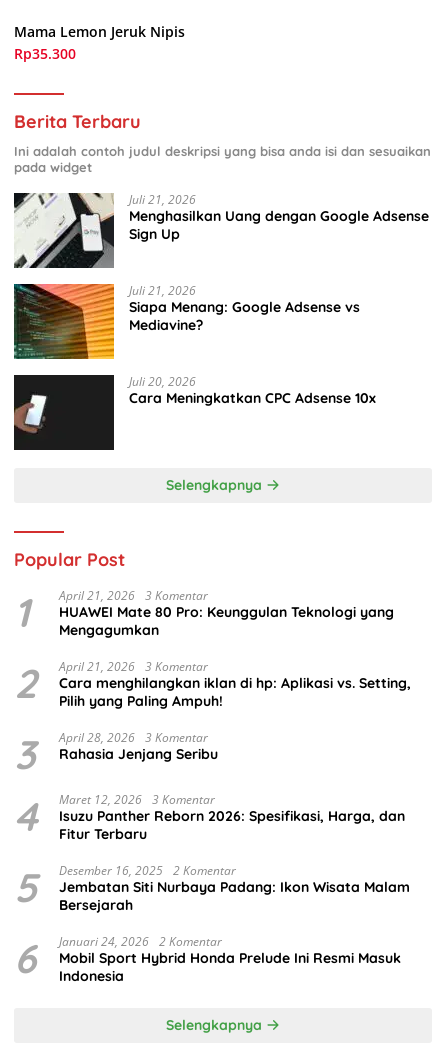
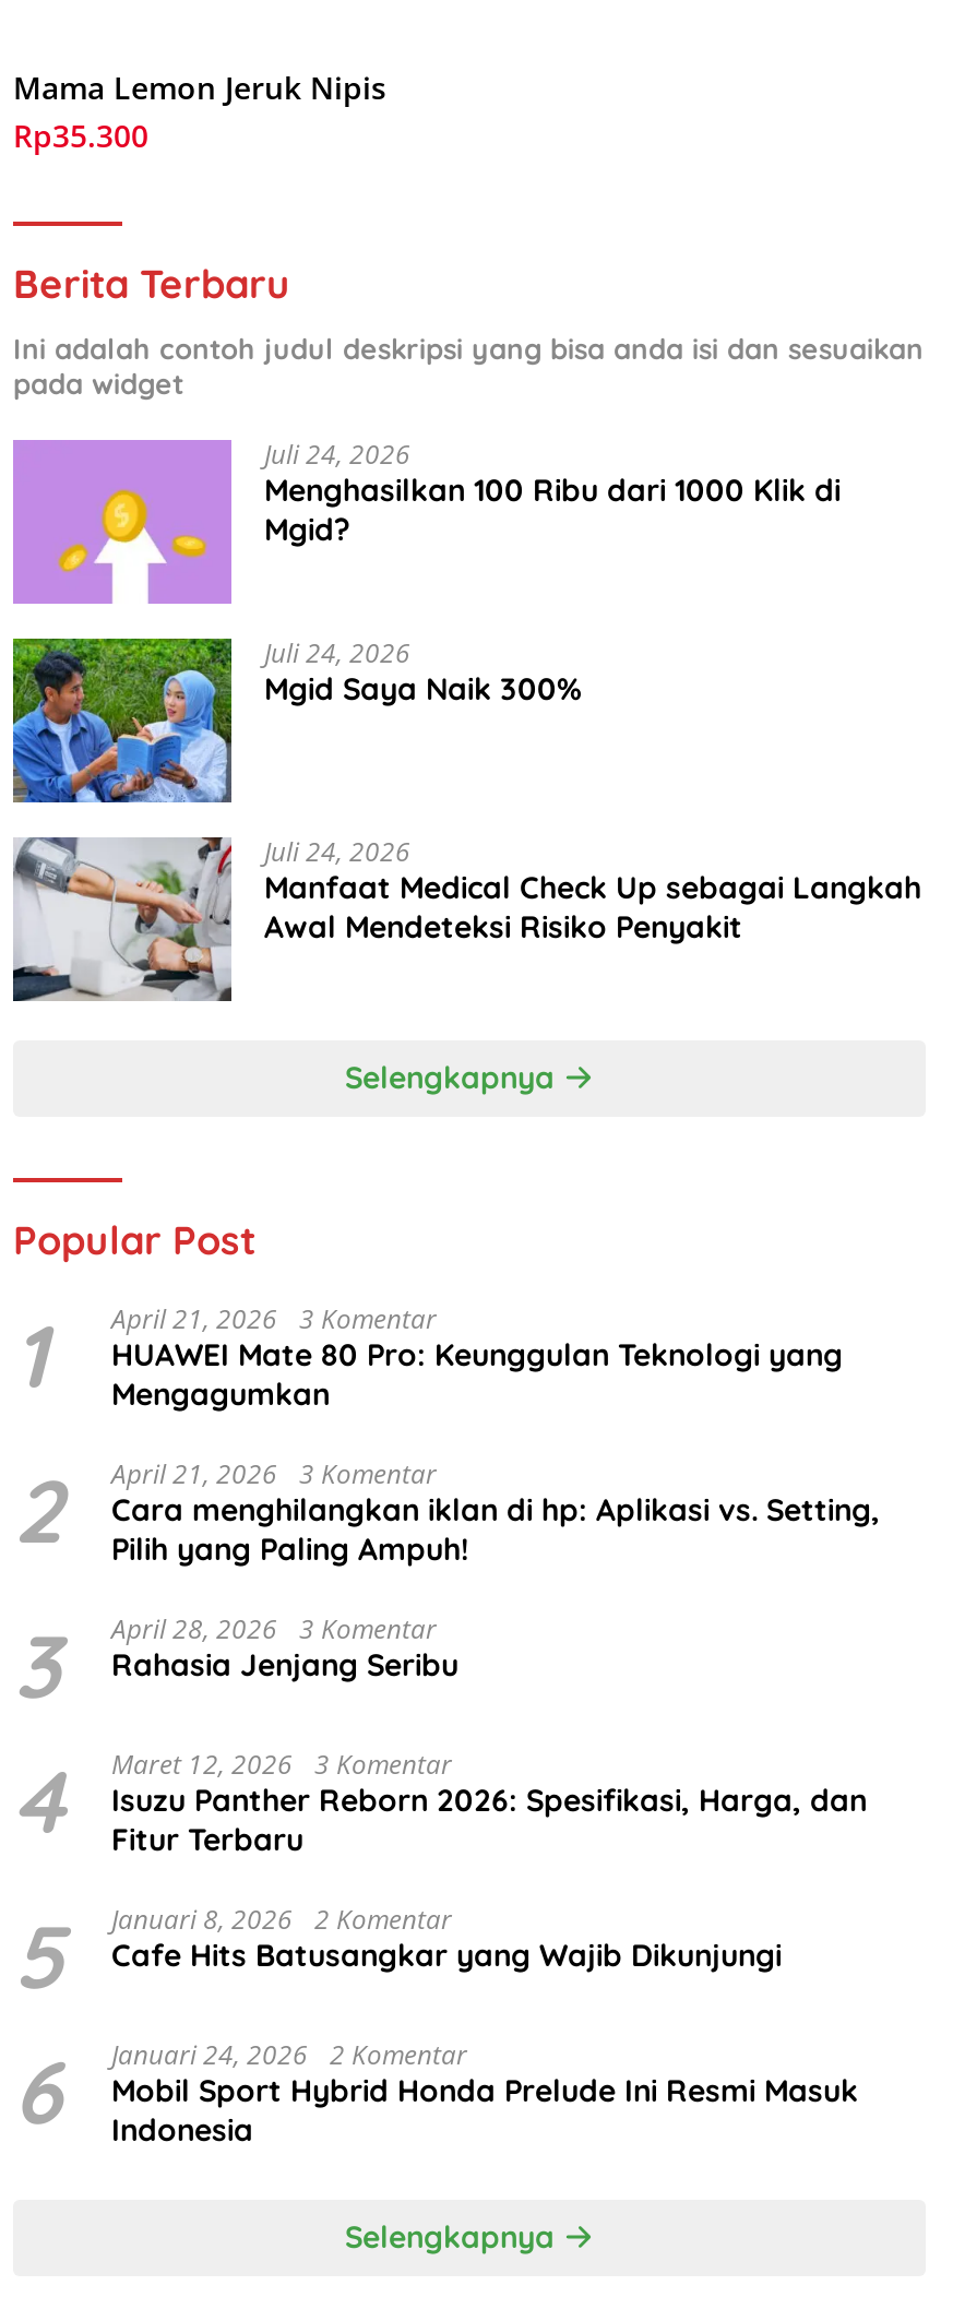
- [image]
- Juli 21, 2026
- Menghasilkan Uang dengan Google Adsense
- Sign Up
+ [image]
+ Juli 24, 2026
+ Menghasilkan 100 Ribu dari 1000 Klik di
+ Mgid?

- [image]
- Juli 21, 2026
- Siapa Menang: Google Adsense vs
- Mediavine?
+ [image]
+ Juli 24, 2026
+ Mgid Saya Naik 300%

- [image]
- Juli 20, 2026
- Cara Meningkatkan CPC Adsense 10x
+ [image]
+ Juli 24, 2026
+ Manfaat Medical Check Up sebagai Langkah
+ Awal Mendeteksi Risiko Penyakit

- Desember 16, 2025 2 Komentar
- Jembatan Siti Nurbaya Padang: Ikon Wisata Malam
- Bersejarah
+ Januari 8, 2026 2 Komentar
+ Cafe Hits Batusangkar yang Wajib Dikunjungi
